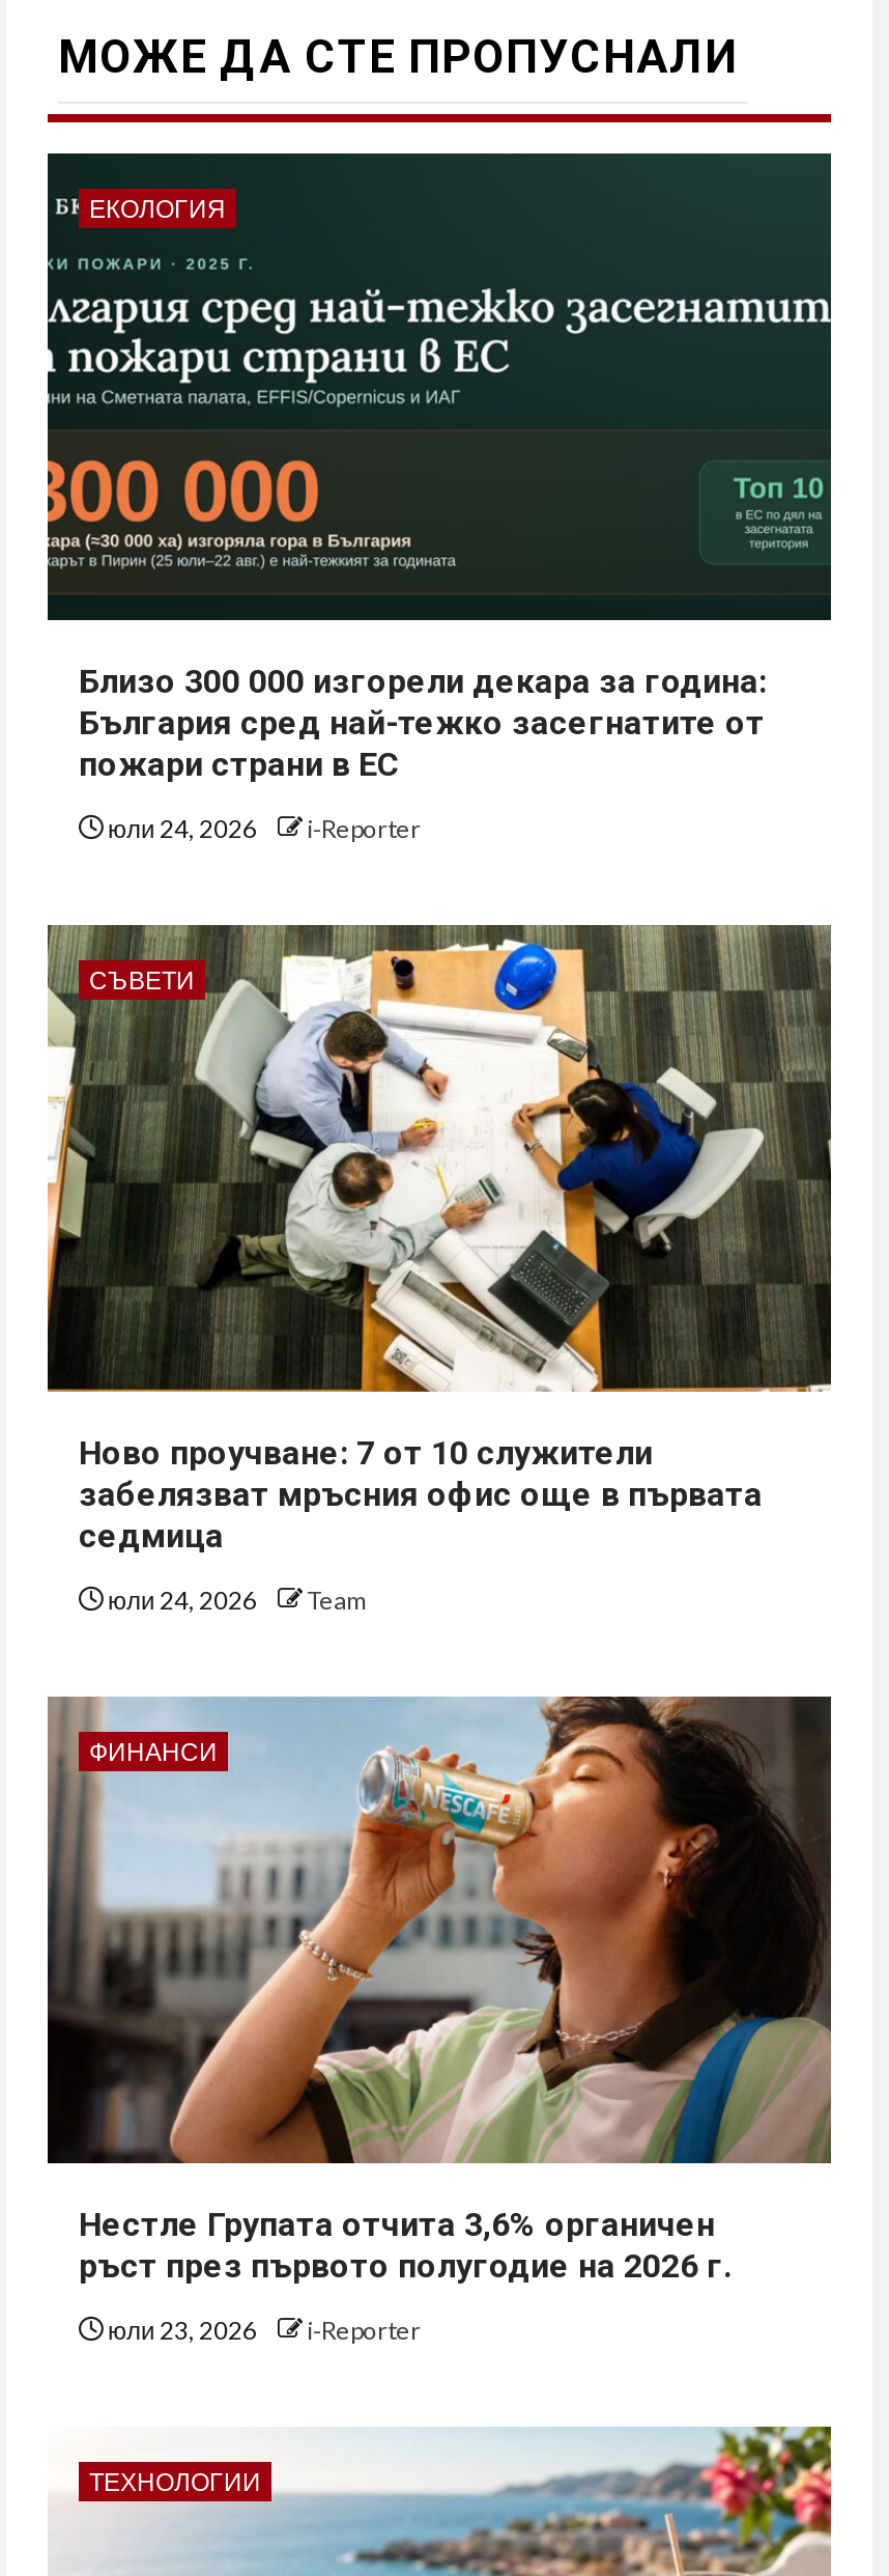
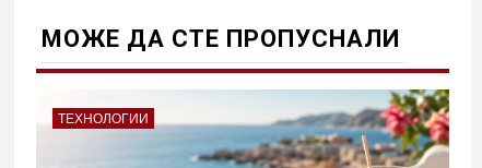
- [image]
- ЕКОЛОГИЯ

- Близо 300 000 изгорели декара за година:
- България сред най-тежко засегнатите от
- пожари страни в ЕС
- юли 24, 2026
- i-Reporter

- [image]
- СЪВЕТИ

- Ново проучване: 7 от 10 служители
- забелязват мръсния офис още в първата
- седмица
- юли 24, 2026
- Team

- [image]
- ФИНАНСИ

- Нестле Групата отчита 3,6% органичен
- ръст през първото полугодие на 2026 г.
- юли 23, 2026
- i-Reporter
